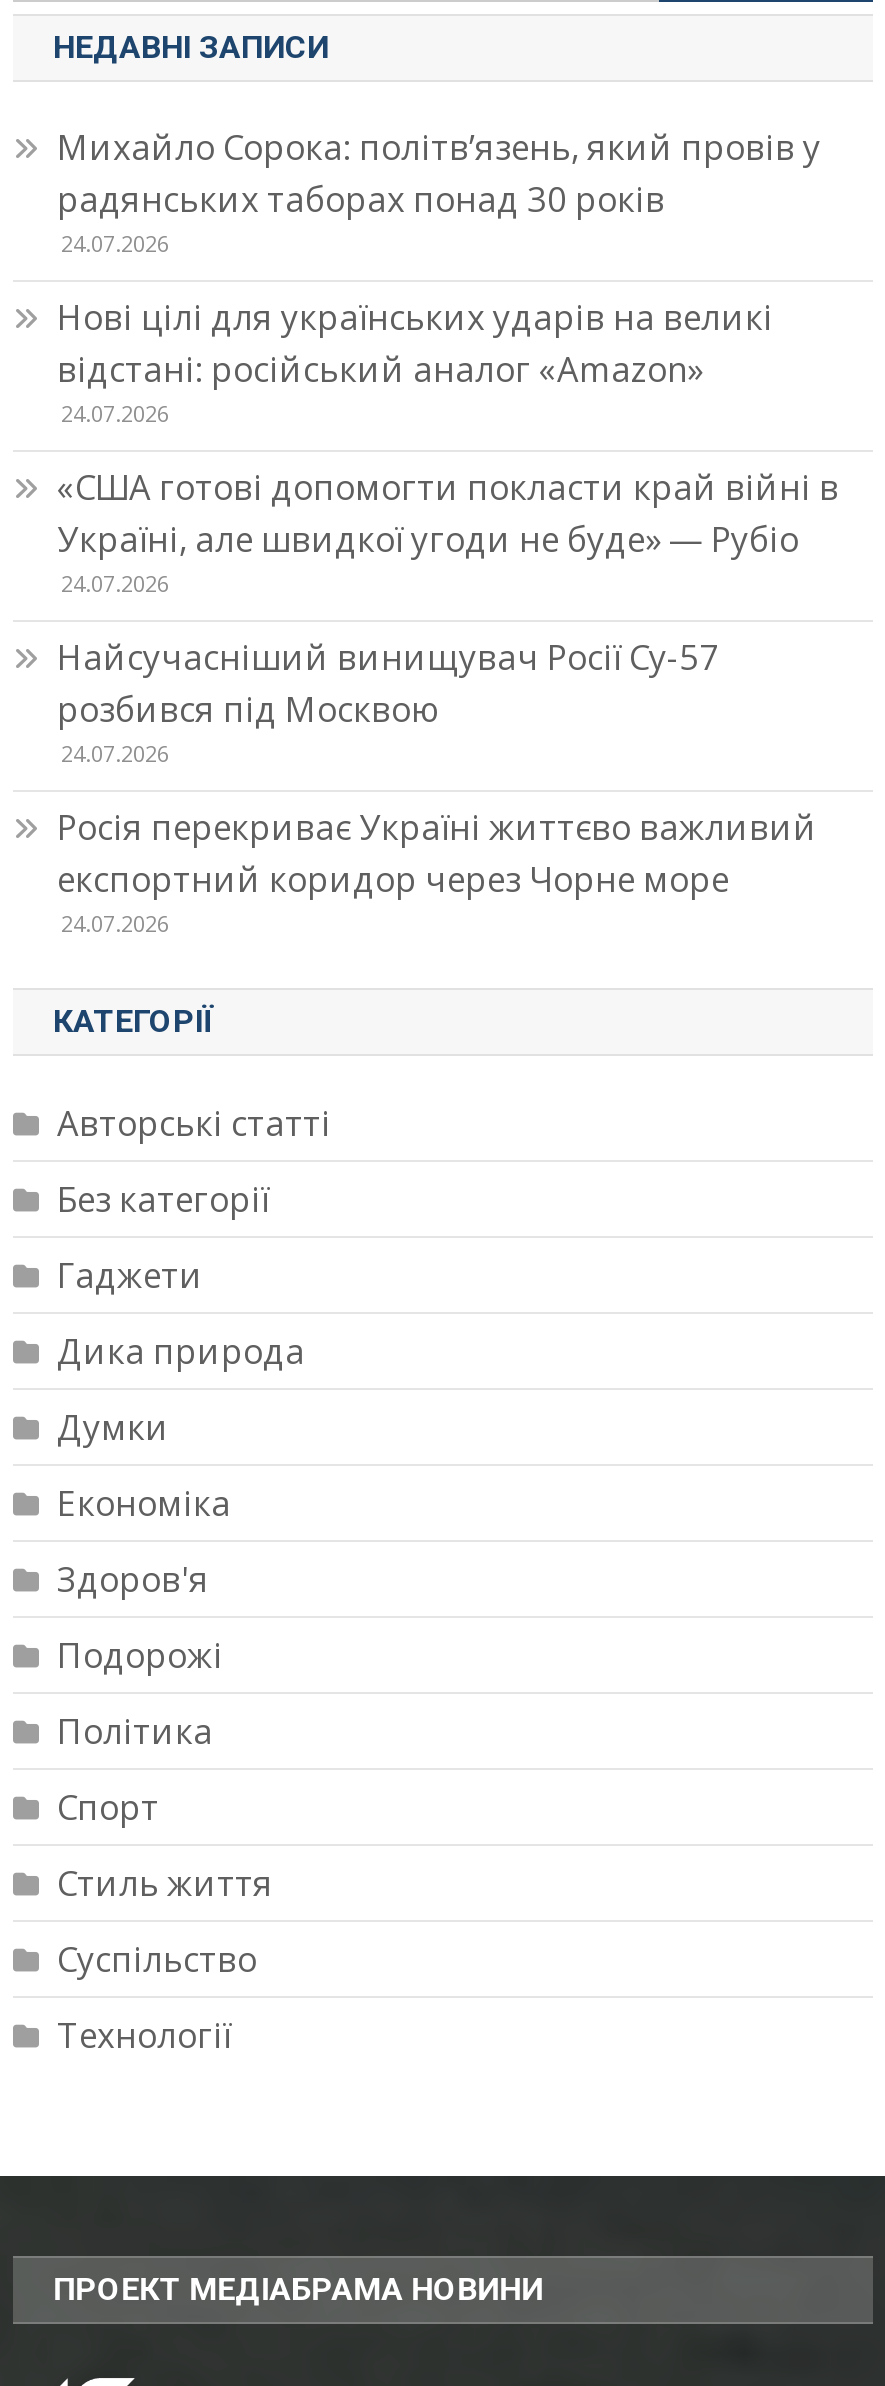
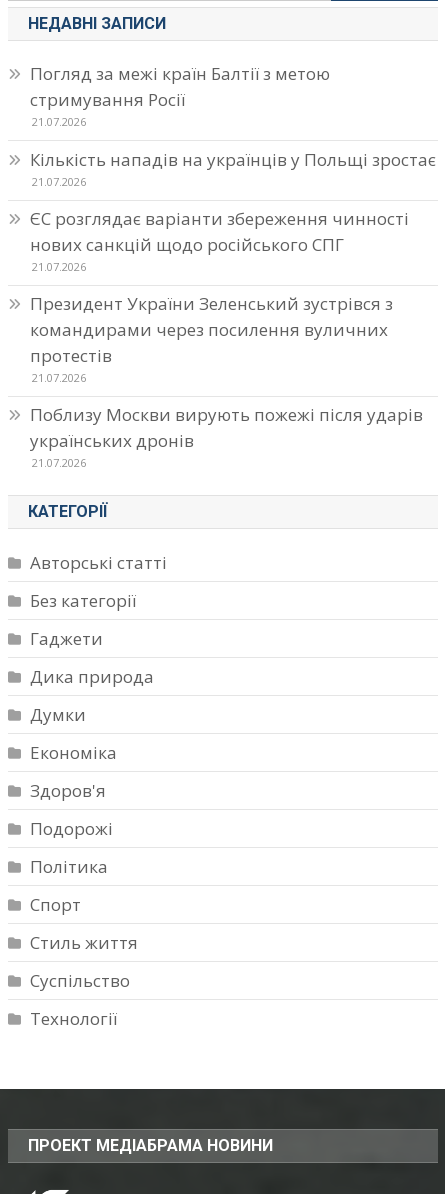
- Михайло Сорока: політв’язень, який провів у
- радянських таборах понад 30 років
- 24.07.2026
+ Погляд за межі країн Балтії з метою
+ стримування Росії
+ 21.07.2026

- Нові цілі для українських ударів на великі
- відстані: російський аналог «Amazon»
- 24.07.2026
+ Кількість нападів на українців у Польщі зростає
+ 21.07.2026

- «США готові допомогти покласти край війні в
- Україні, але швидкої угоди не буде» — Рубіо
- 24.07.2026
+ ЄС розглядає варіанти збереження чинності
+ нових санкцій щодо російського СПГ
+ 21.07.2026

- Найсучасніший винищувач Росії Су-57
- розбився під Москвою
- 24.07.2026
+ Президент України Зеленський зустрівся з
+ командирами через посилення вуличних
+ протестів
+ 21.07.2026

- Росія перекриває Україні життєво важливий
- експортний коридор через Чорне море
- 24.07.2026
+ Поблизу Москви вирують пожежі після ударів
+ українських дронів
+ 21.07.2026
